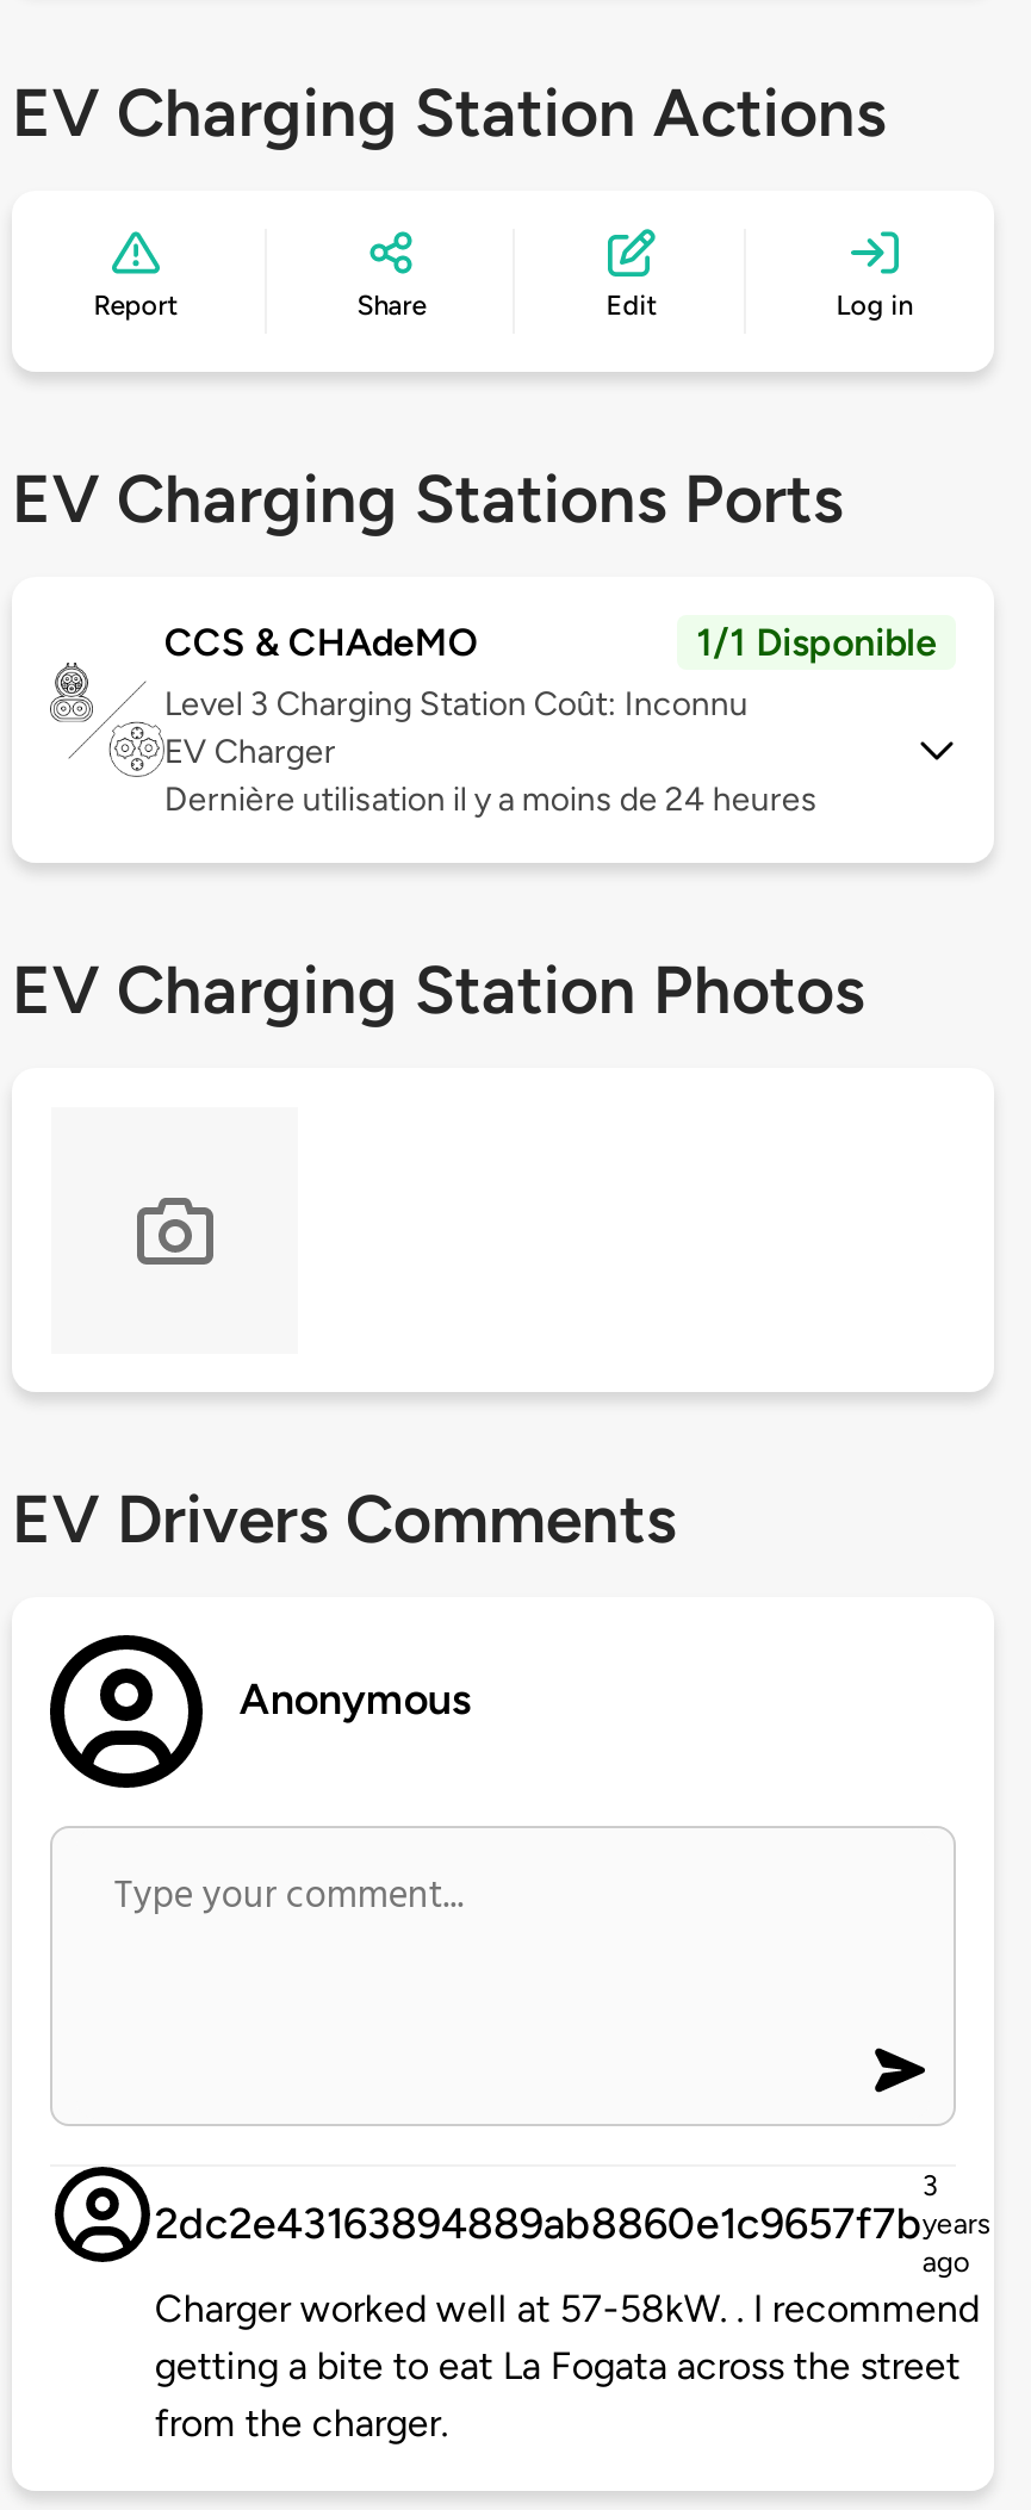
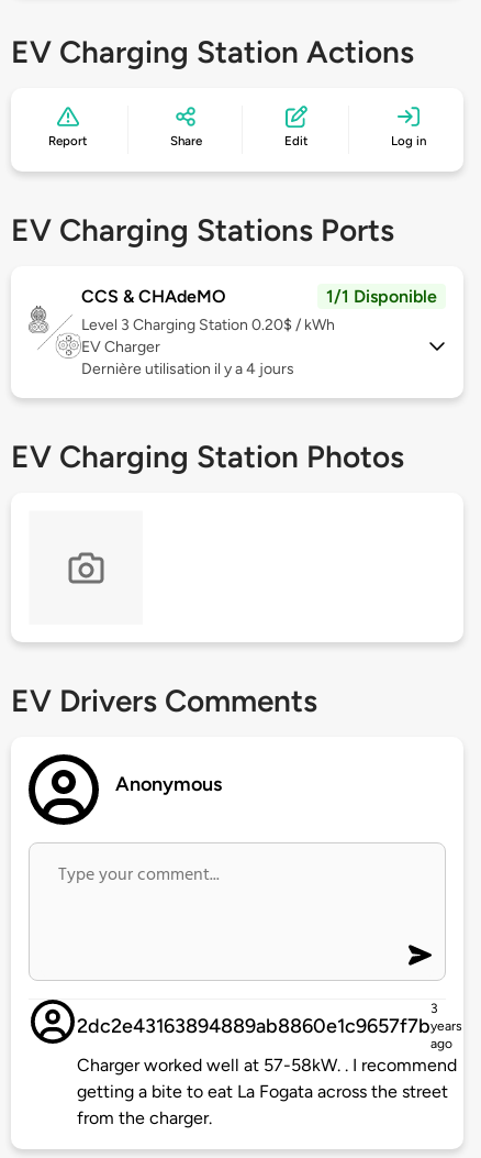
- Level 3 Charging Station Coût: Inconnu
+ Level 3 Charging Station 0.20$ / kWh

- Dernière utilisation il y a moins de 24 heures
+ Dernière utilisation il y a 4 jours
